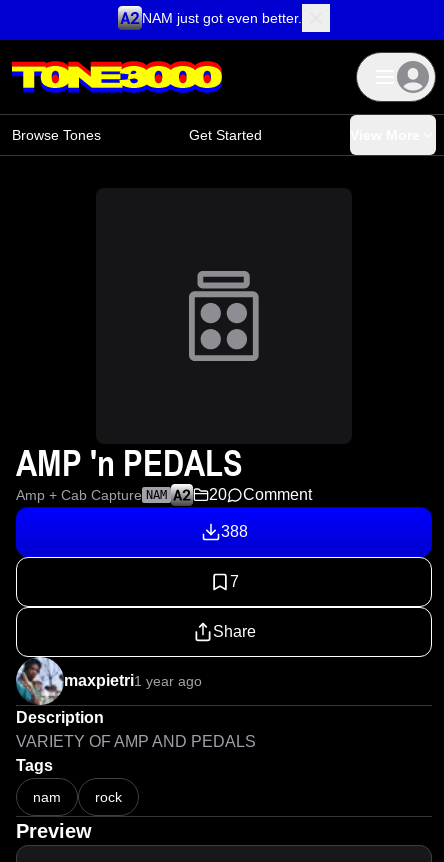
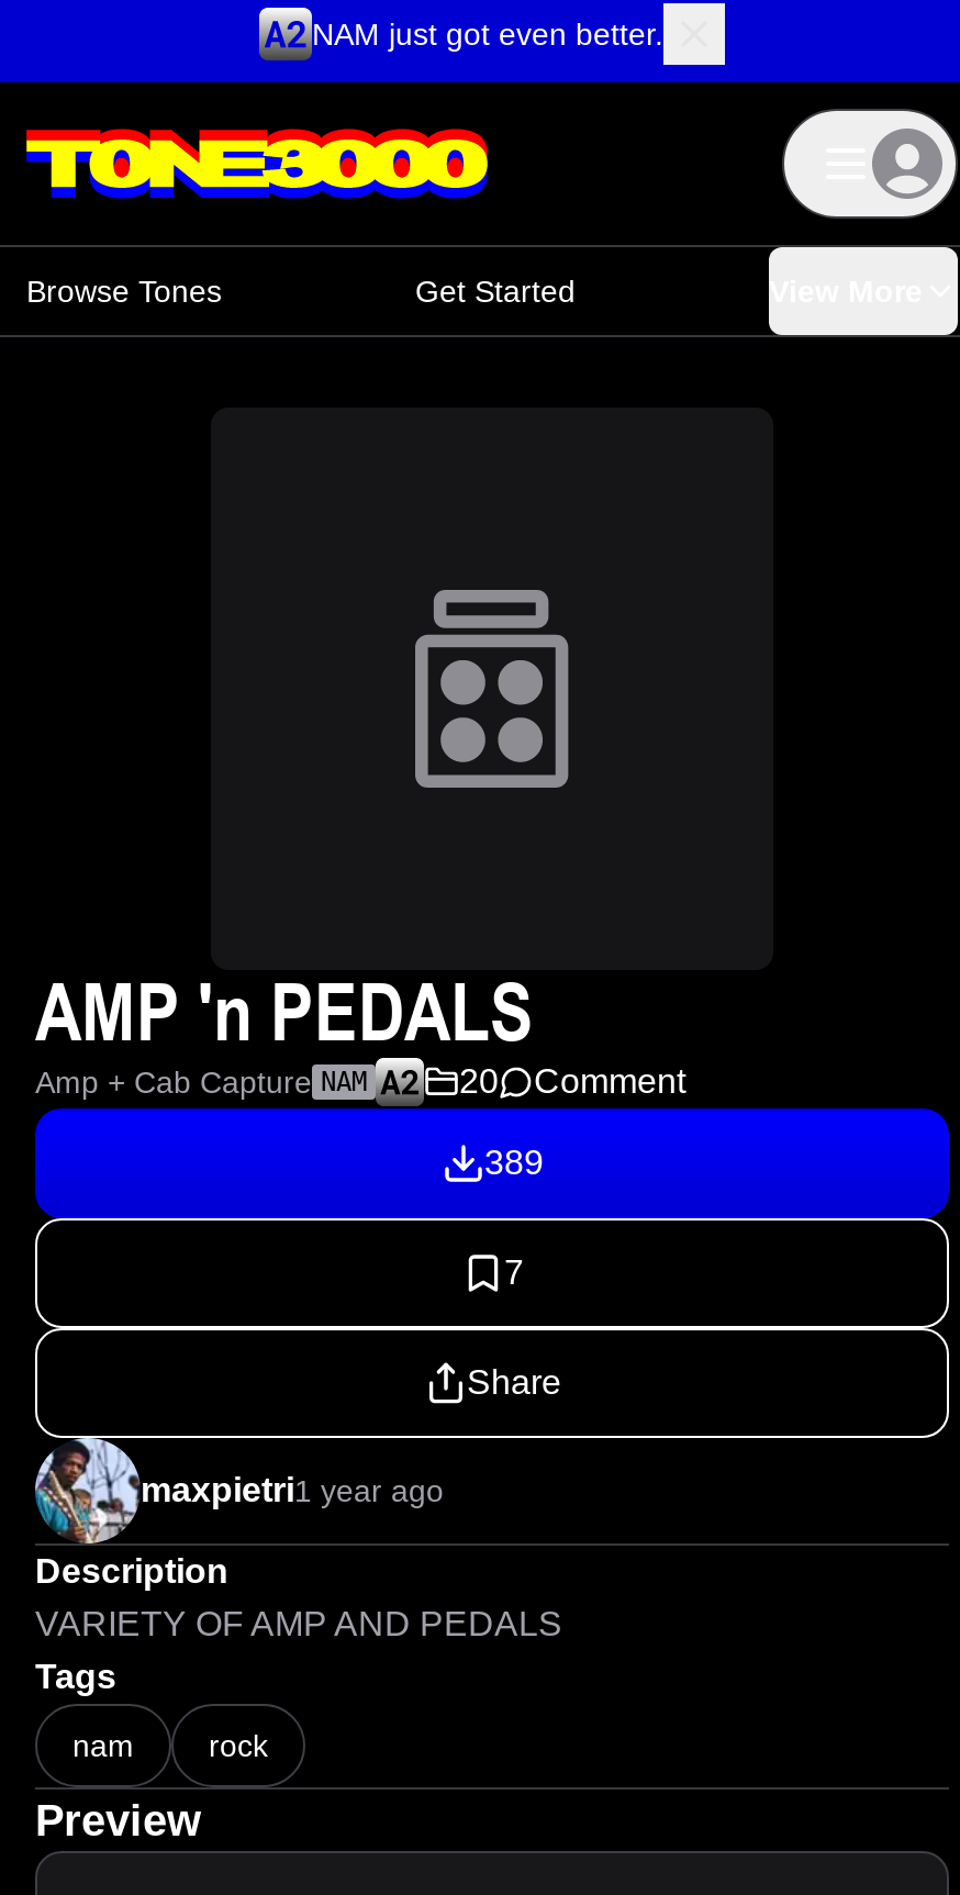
- 388
+ 389
